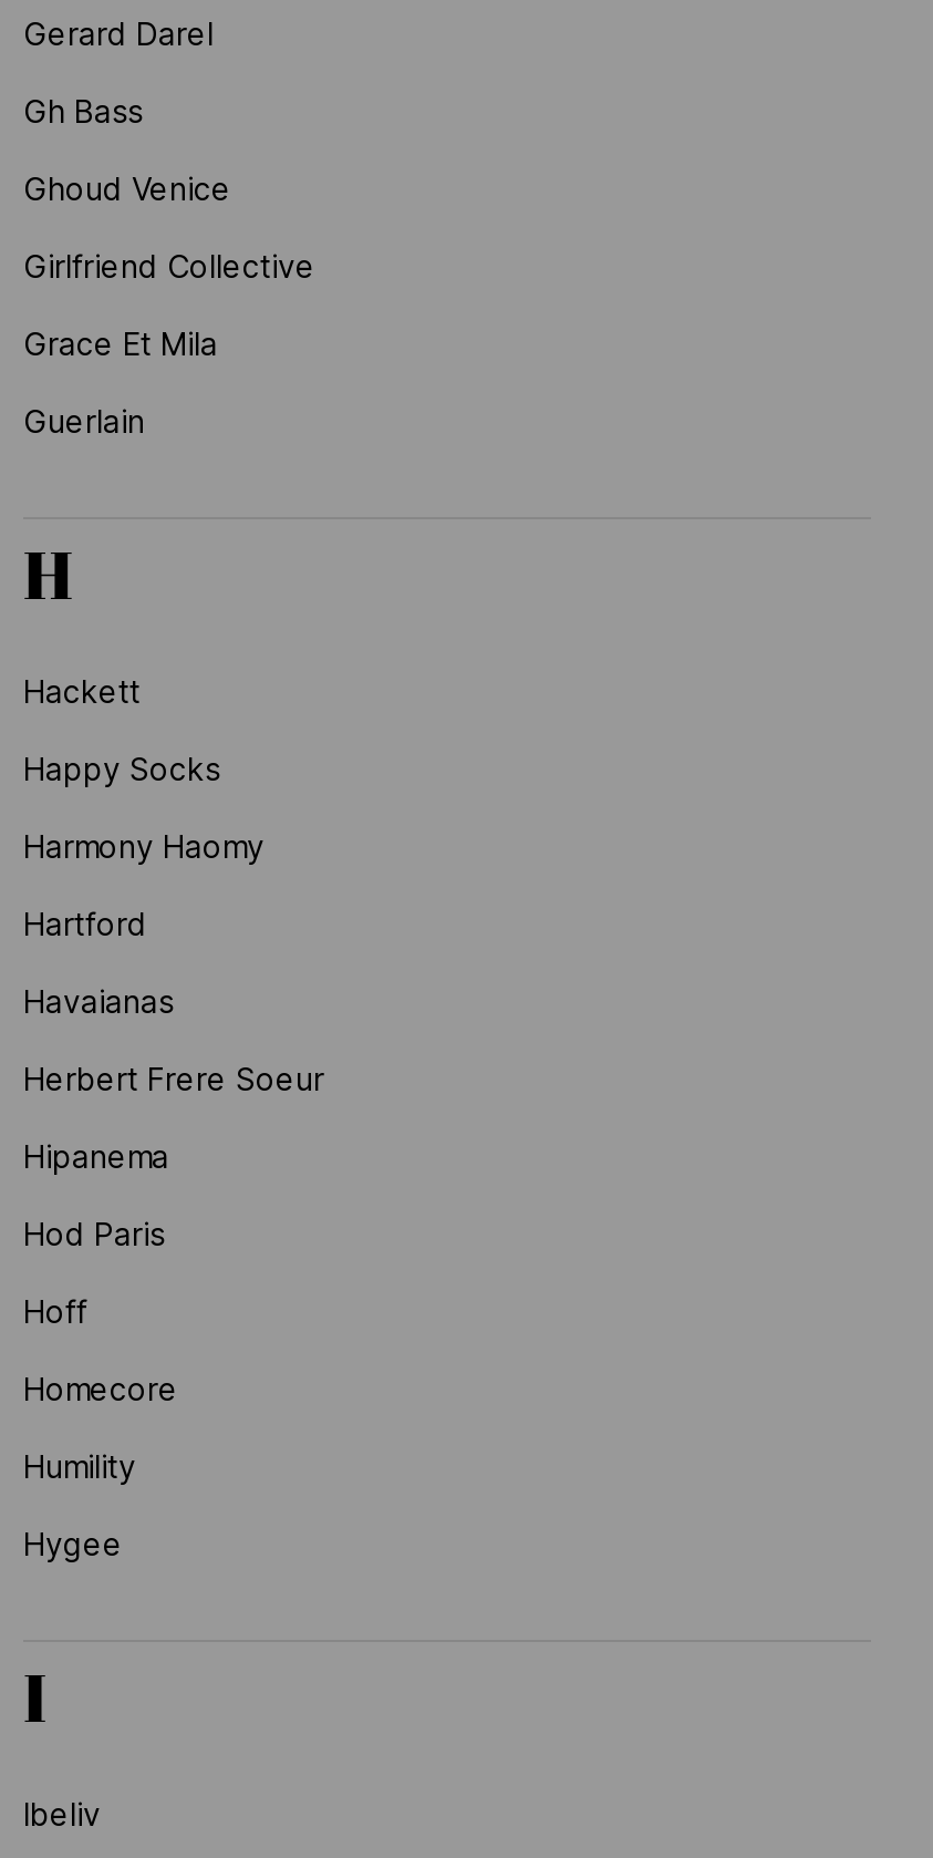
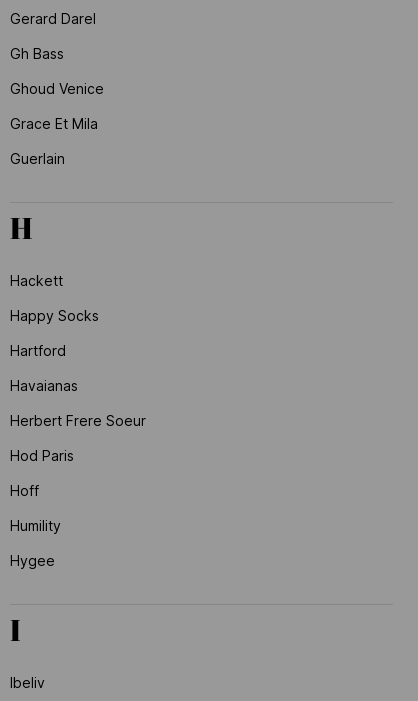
- Girlfriend Collective

- Harmony Haomy

- Hipanema

- Homecore
